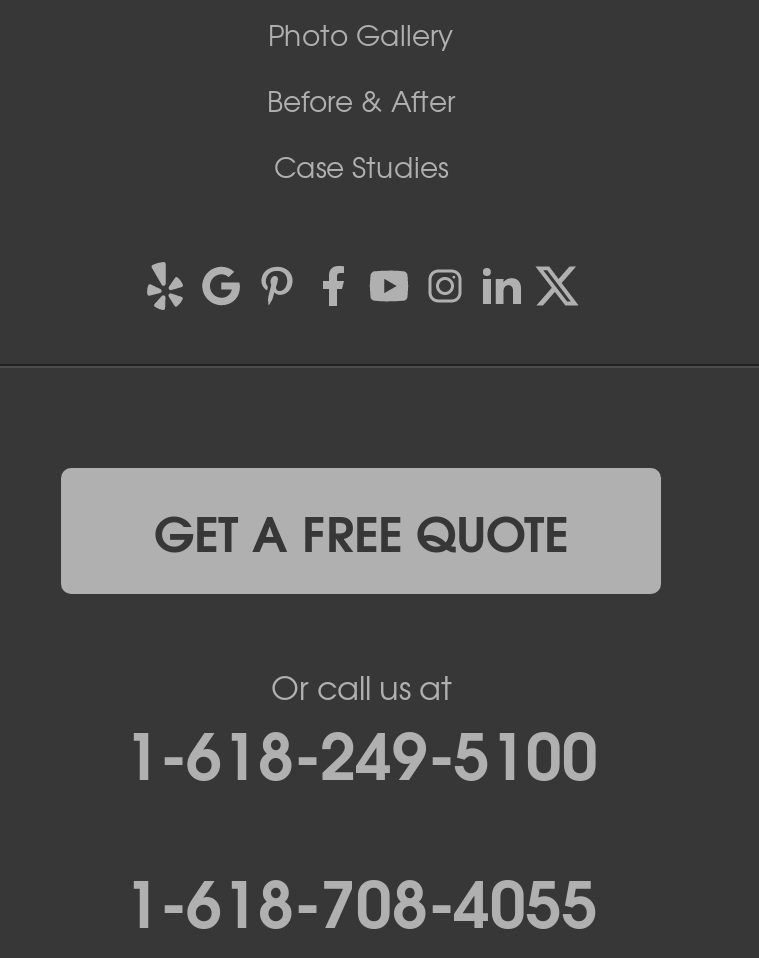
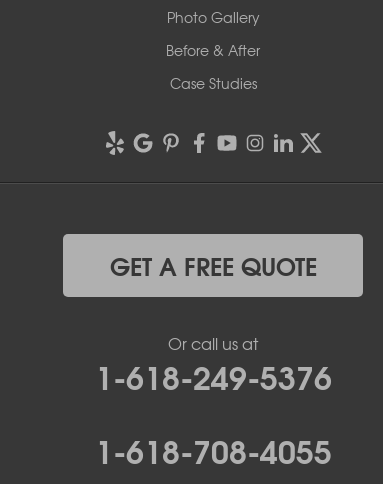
- 1-618-249-5100
+ 1-618-249-5376
